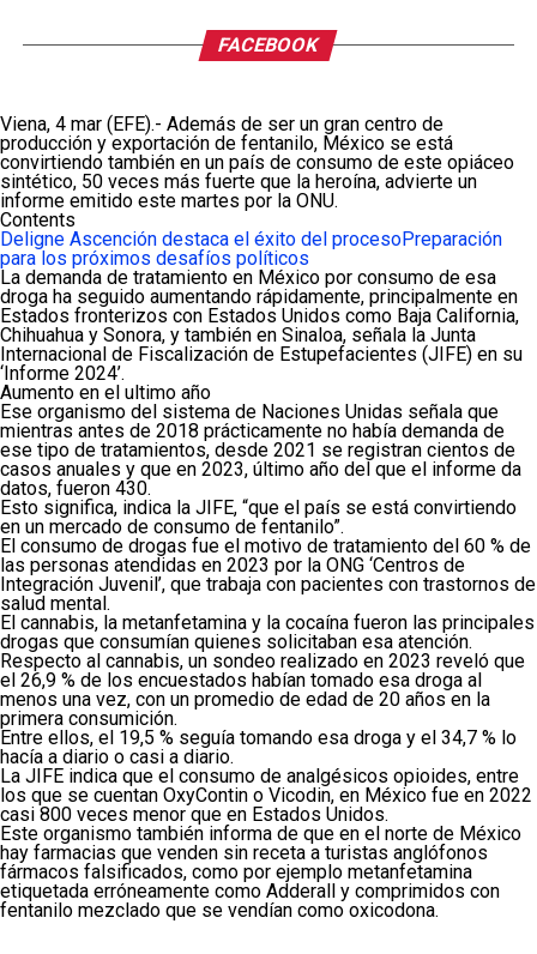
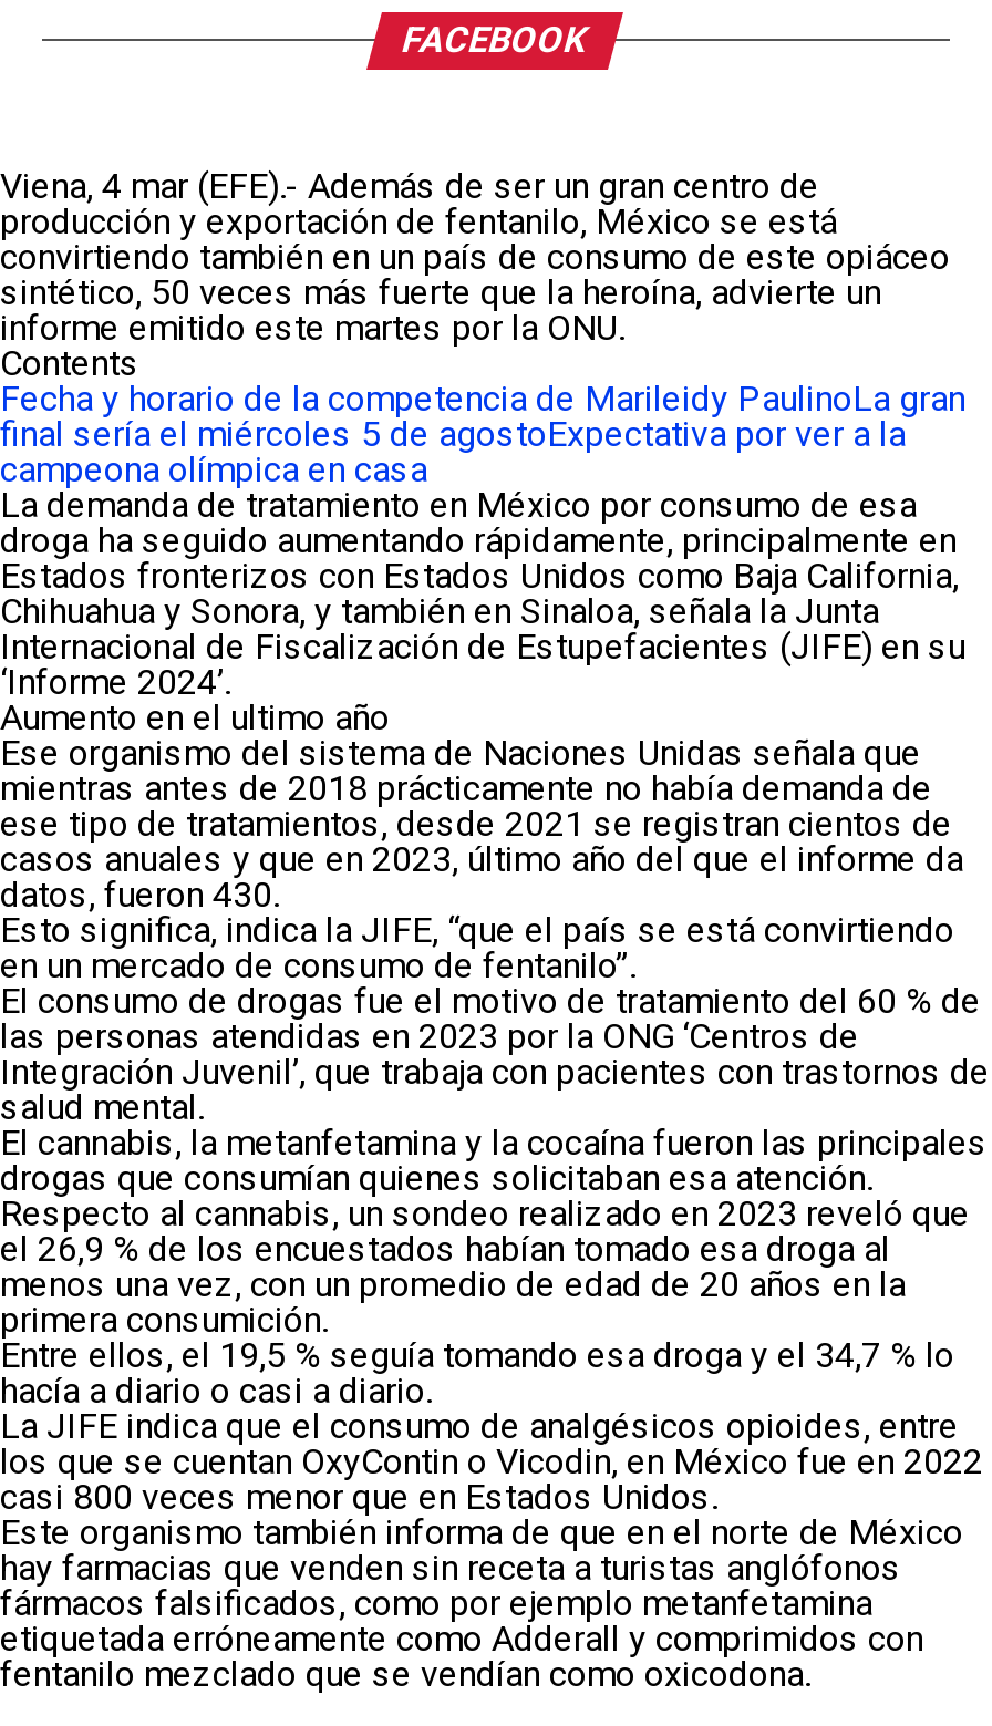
- Deligne Ascención destaca el éxito del procesoPreparación
- para los próximos desafíos políticos
+ Fecha y horario de la competencia de Marileidy PaulinoLa gran
+ final sería el miércoles 5 de agostoExpectativa por ver a la
+ campeona olímpica en casa
